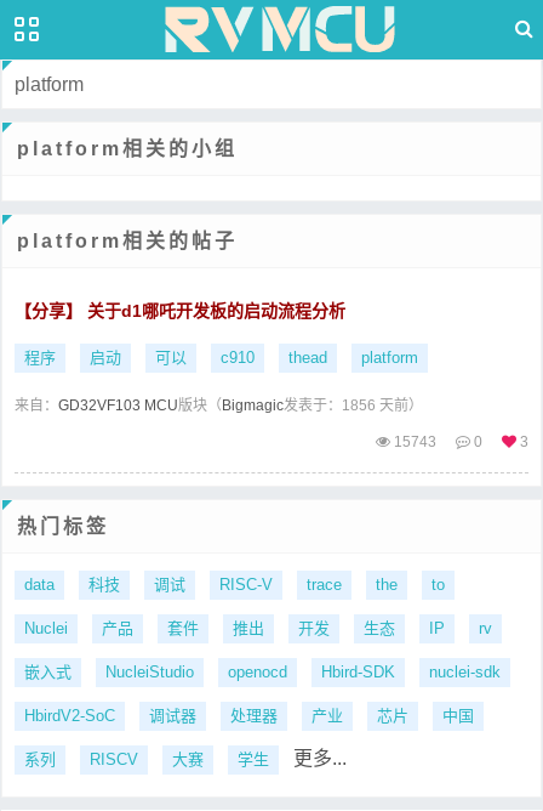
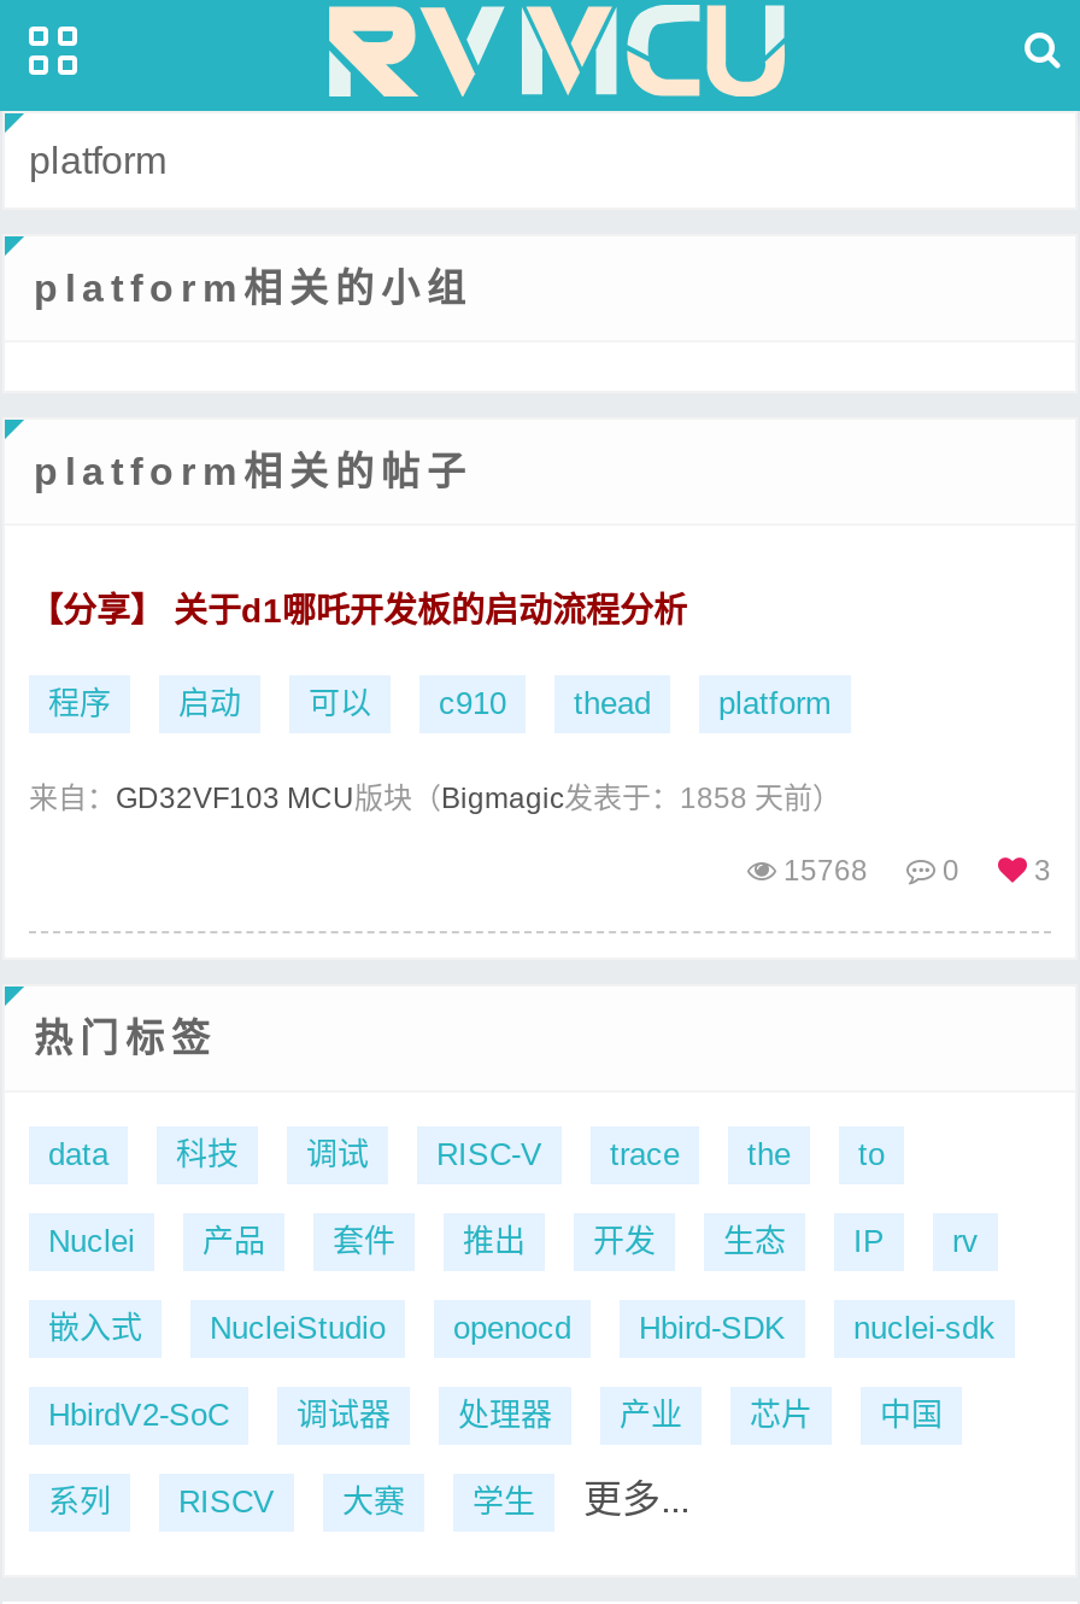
- 来自：GD32VF103 MCU版块（Bigmagic发表于：1856 天前）
+ 来自：GD32VF103 MCU版块（Bigmagic发表于：1858 天前）

- 15743 0 3
+ 15768 0 3
